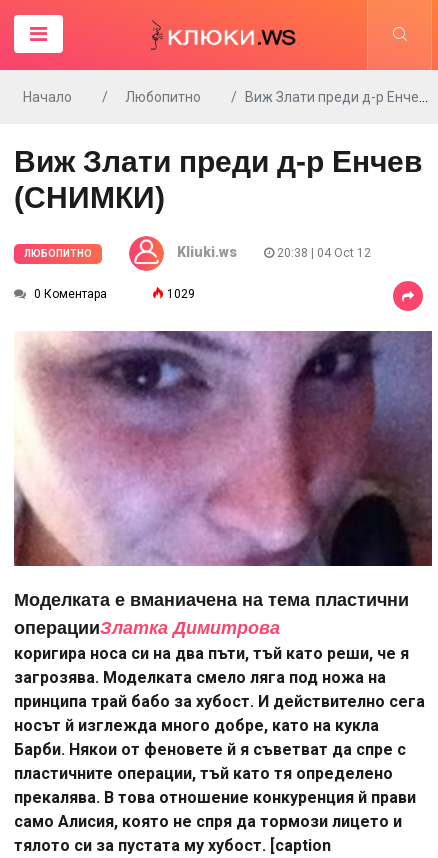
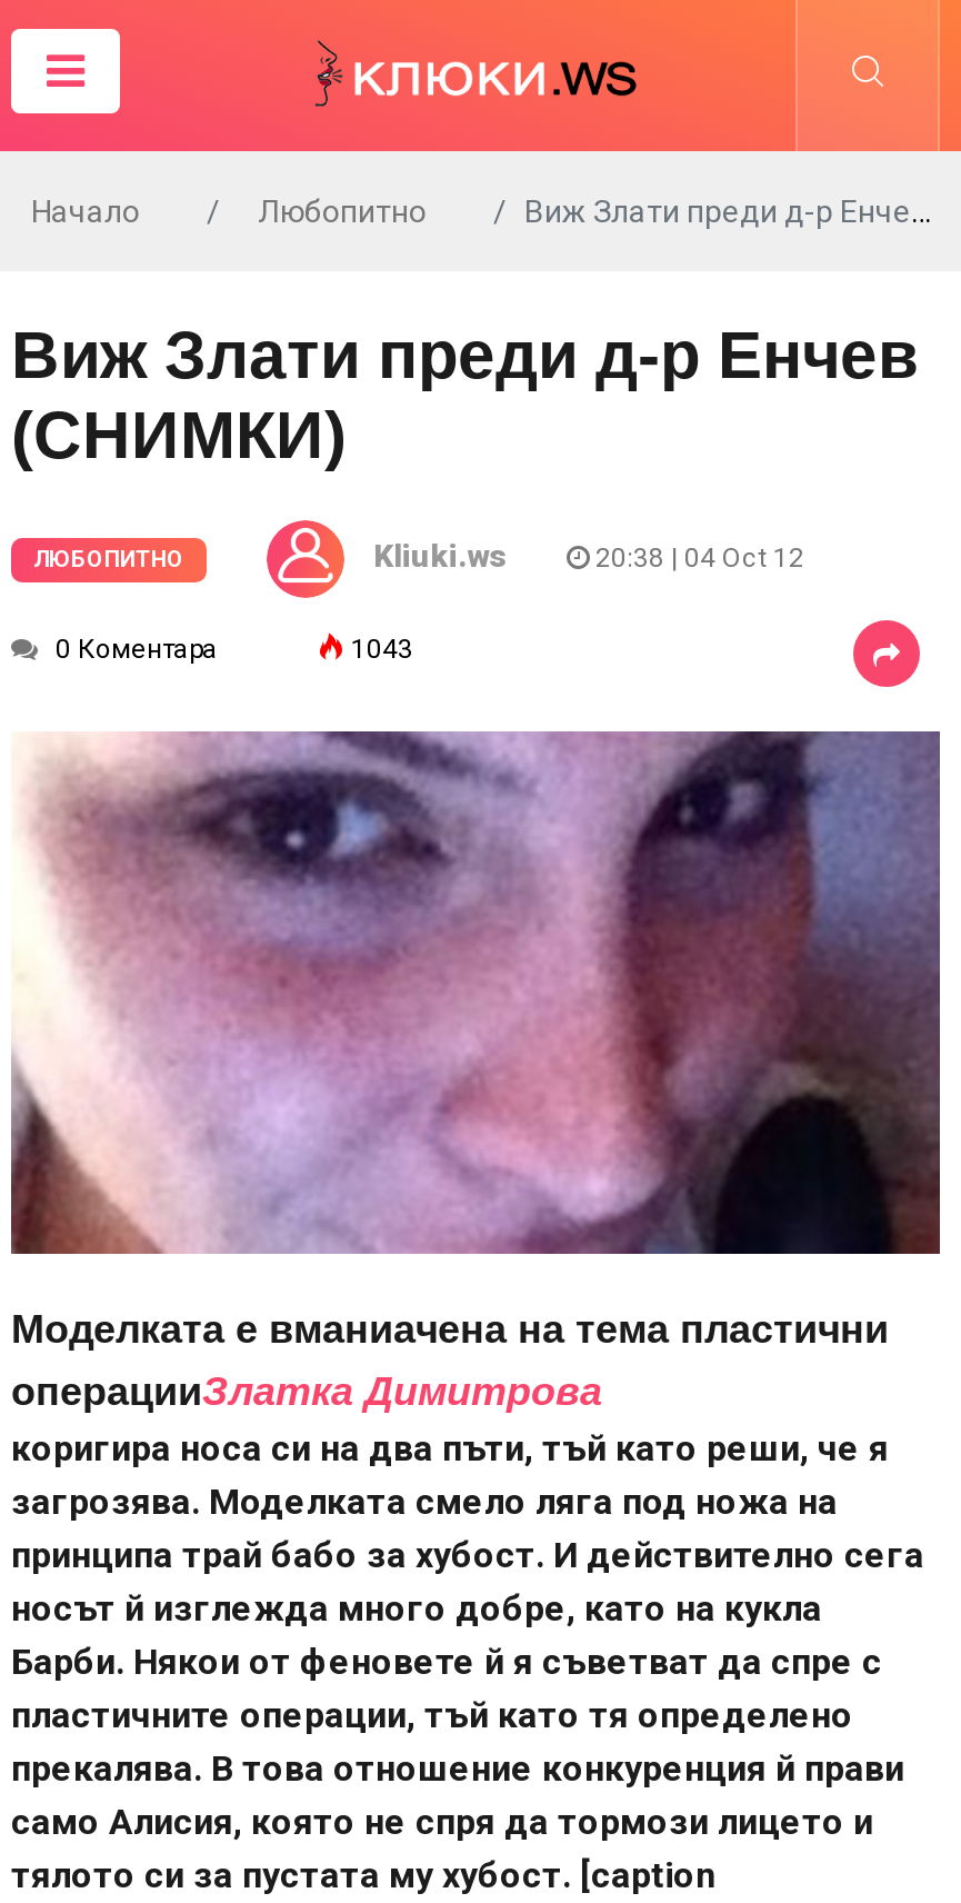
- 1029
+ 1043
